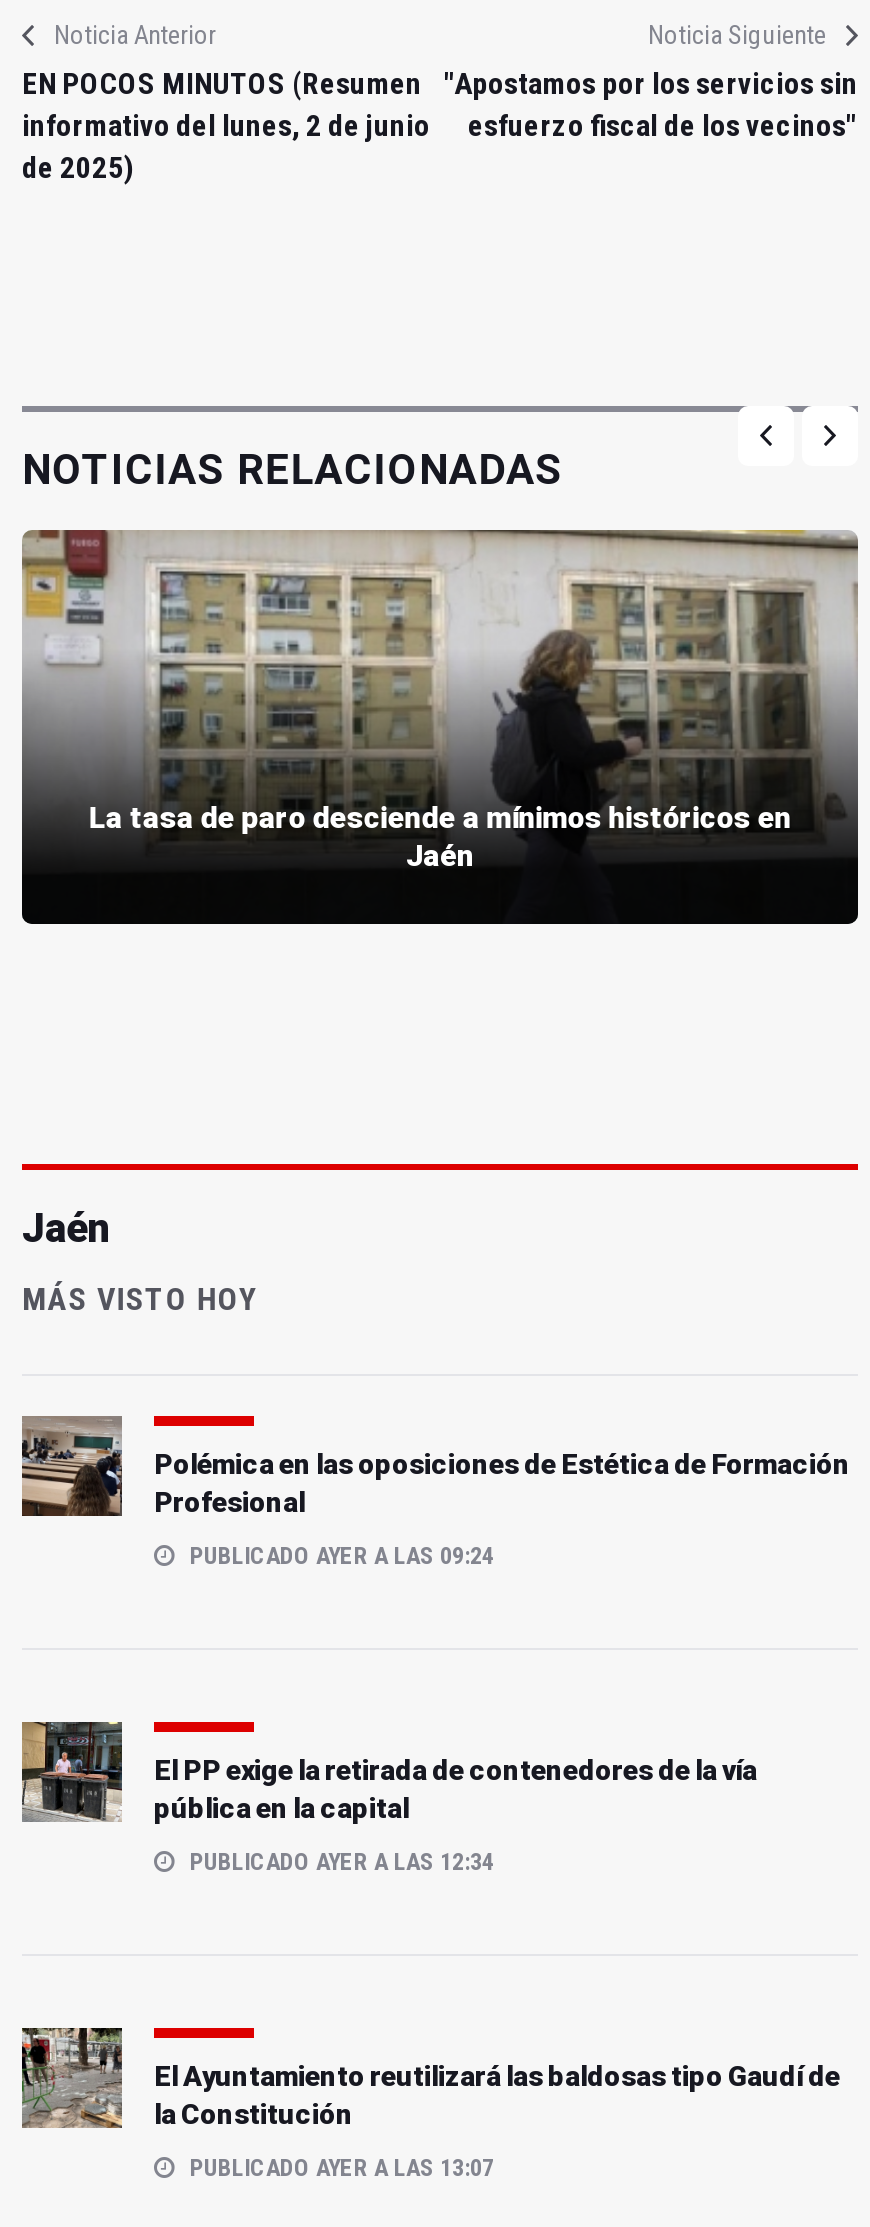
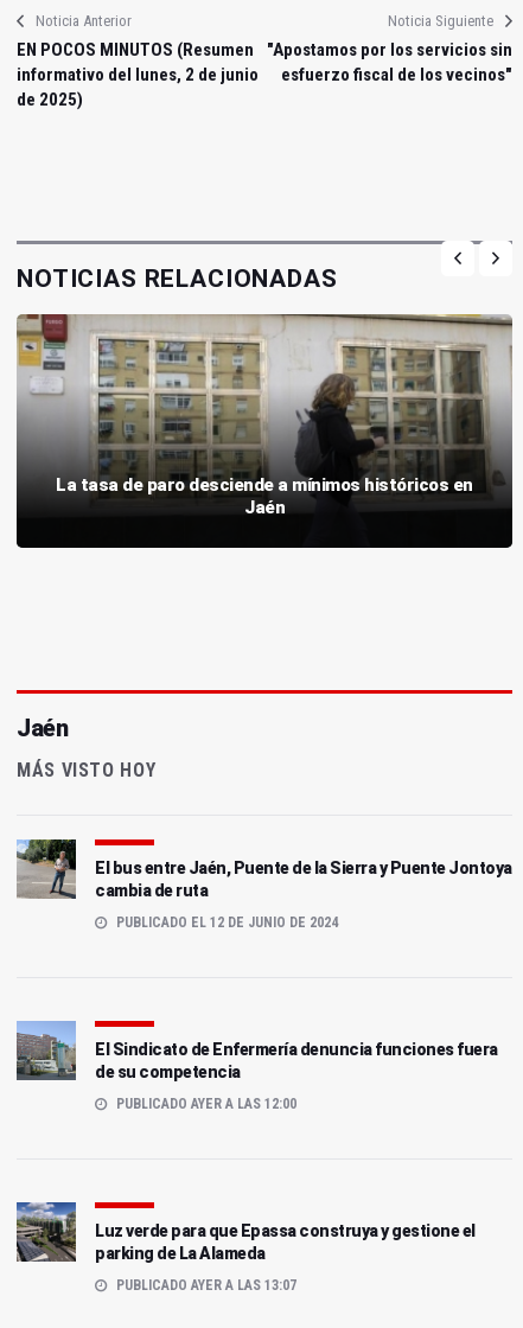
- [image]
- Polémica en las oposiciones de Estética de Formación
- Profesional
+ [image]
+ El bus entre Jaén, Puente de la Sierra y Puente Jontoya
+ cambia de ruta

- PUBLICADO AYER A LAS 09:24
+ PUBLICADO EL 12 DE JUNIO DE 2024

- [image]
- El PP exige la retirada de contenedores de la vía
- pública en la capital
+ [image]
+ El Sindicato de Enfermería denuncia funciones fuera
+ de su competencia

- PUBLICADO AYER A LAS 12:34
+ PUBLICADO AYER A LAS 12:00

- [image]
- El Ayuntamiento reutilizará las baldosas tipo Gaudí de
- la Constitución
+ [image]
+ Luz verde para que Epassa construya y gestione el
+ parking de La Alameda
